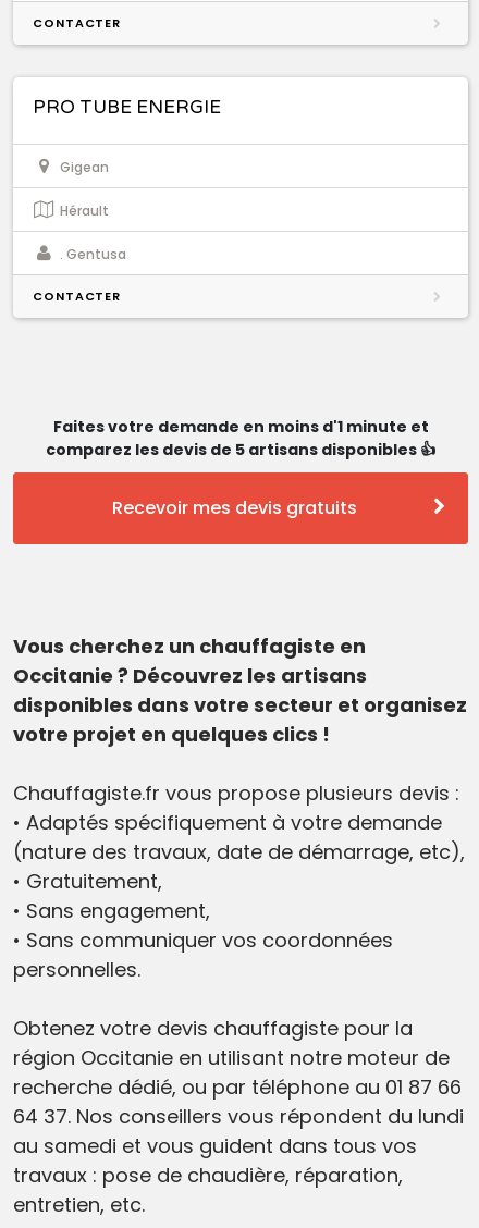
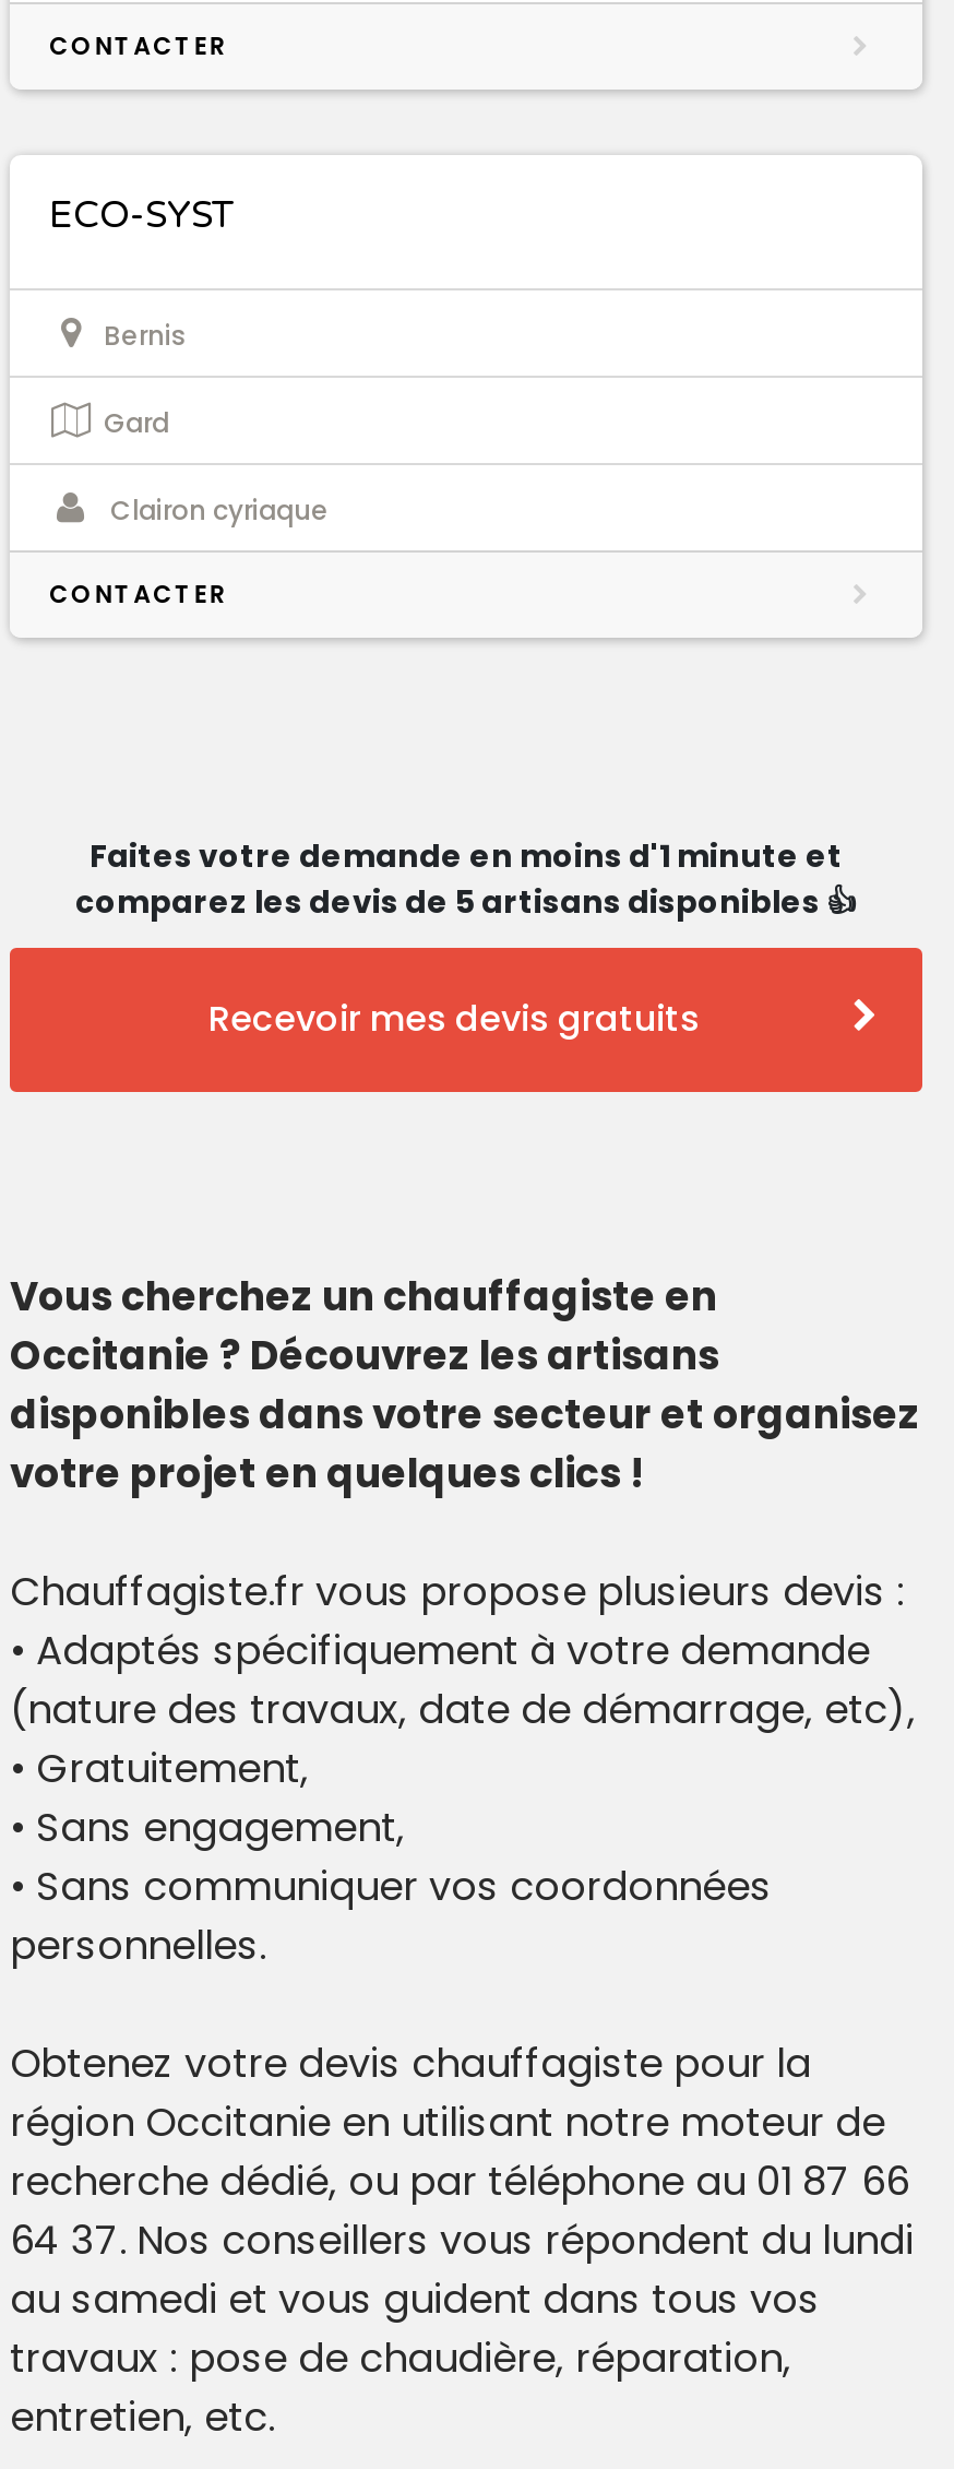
- PRO TUBE ENERGIE
+ ECO-SYST

- Gigean
+ Bernis

- Hérault
+ Gard

- . Gentusa
+ Clairon cyriaque
